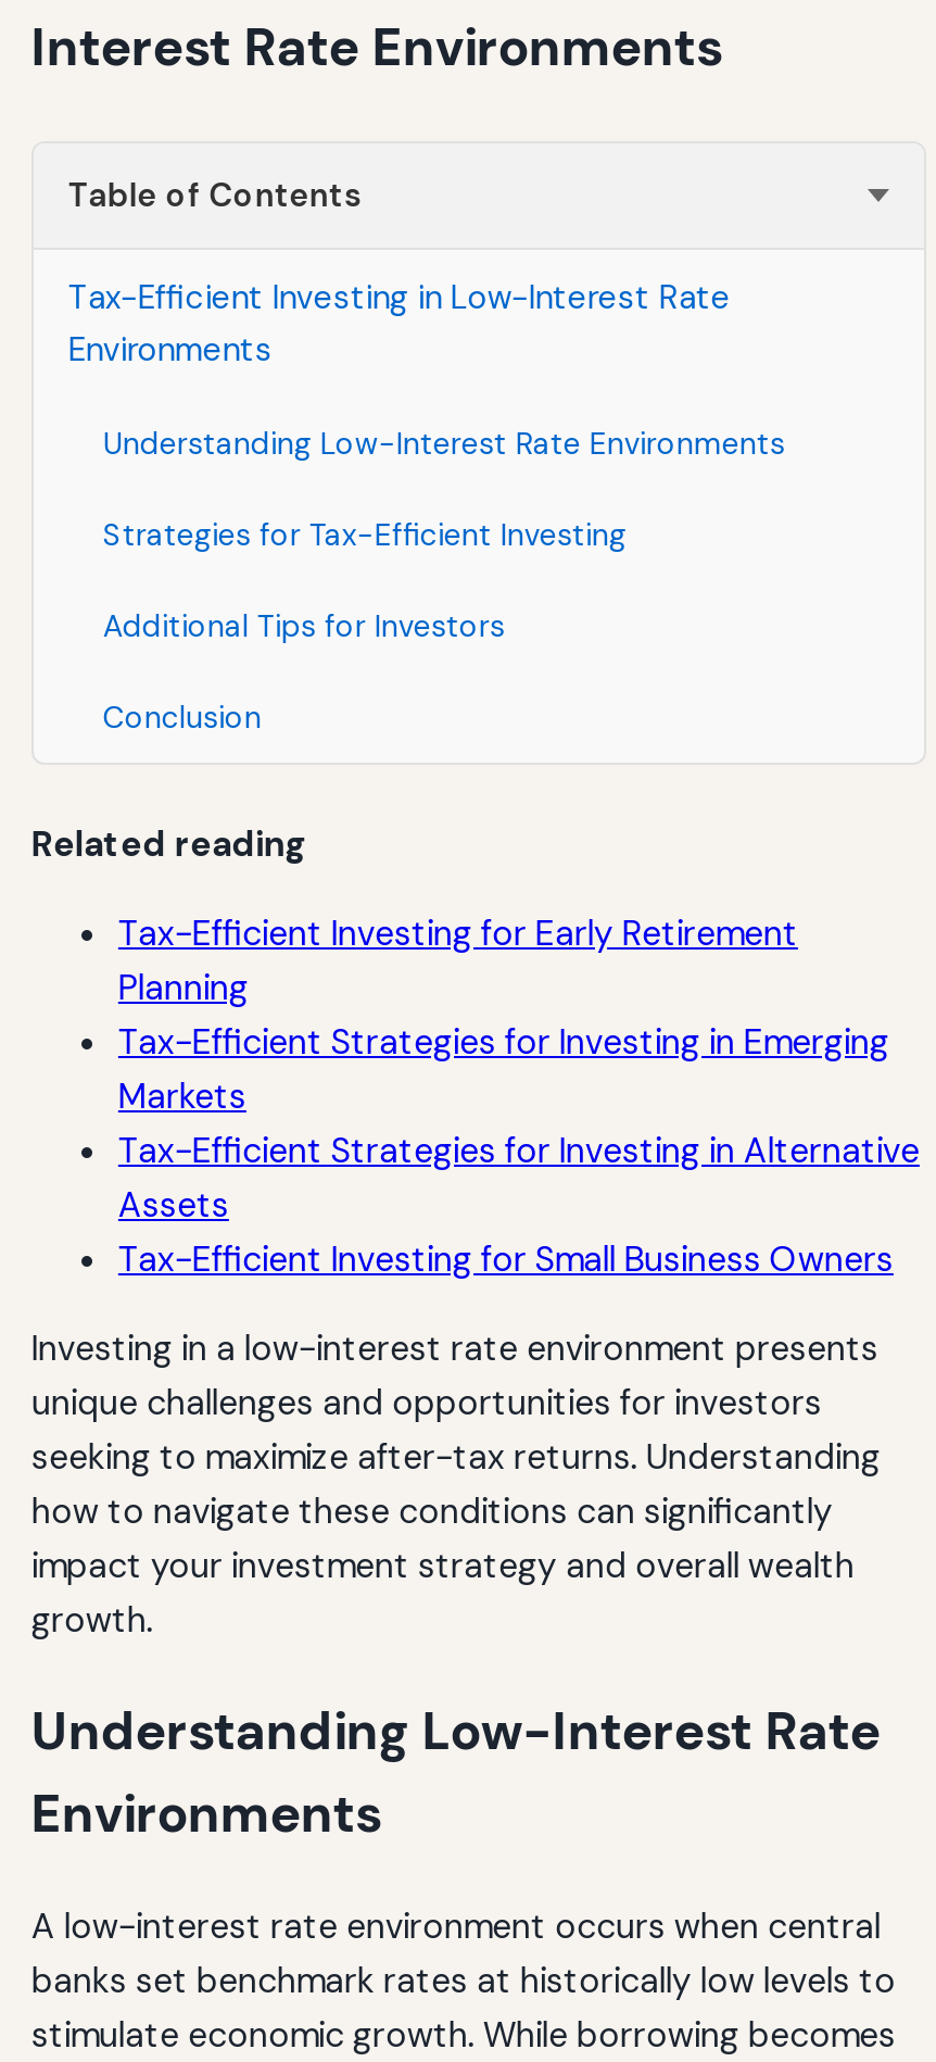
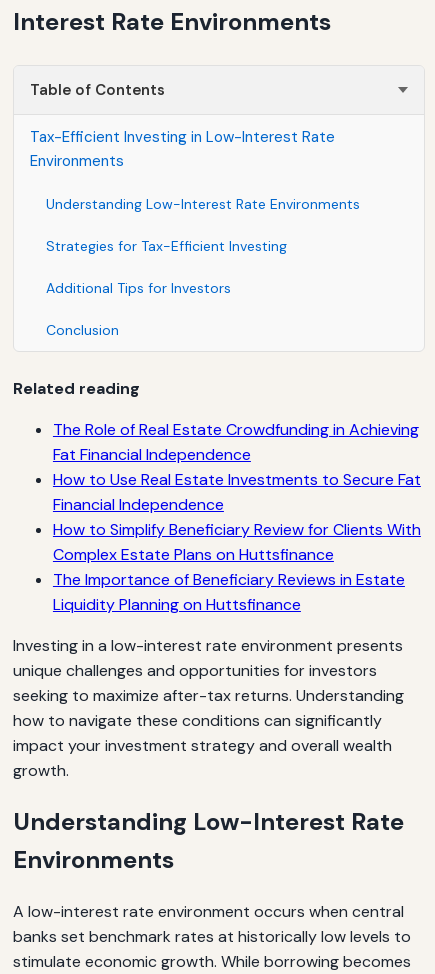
- Tax-Efficient Investing for Early Retirement
- Planning
- Tax-Efficient Strategies for Investing in Emerging
- Markets
- Tax-Efficient Strategies for Investing in Alternative
- Assets
- Tax-Efficient Investing for Small Business Owners
+ The Role of Real Estate Crowdfunding in Achieving
+ Fat Financial Independence
+ How to Use Real Estate Investments to Secure Fat
+ Financial Independence
+ How to Simplify Beneficiary Review for Clients With
+ Complex Estate Plans on Huttsfinance
+ The Importance of Beneficiary Reviews in Estate
+ Liquidity Planning on Huttsfinance
